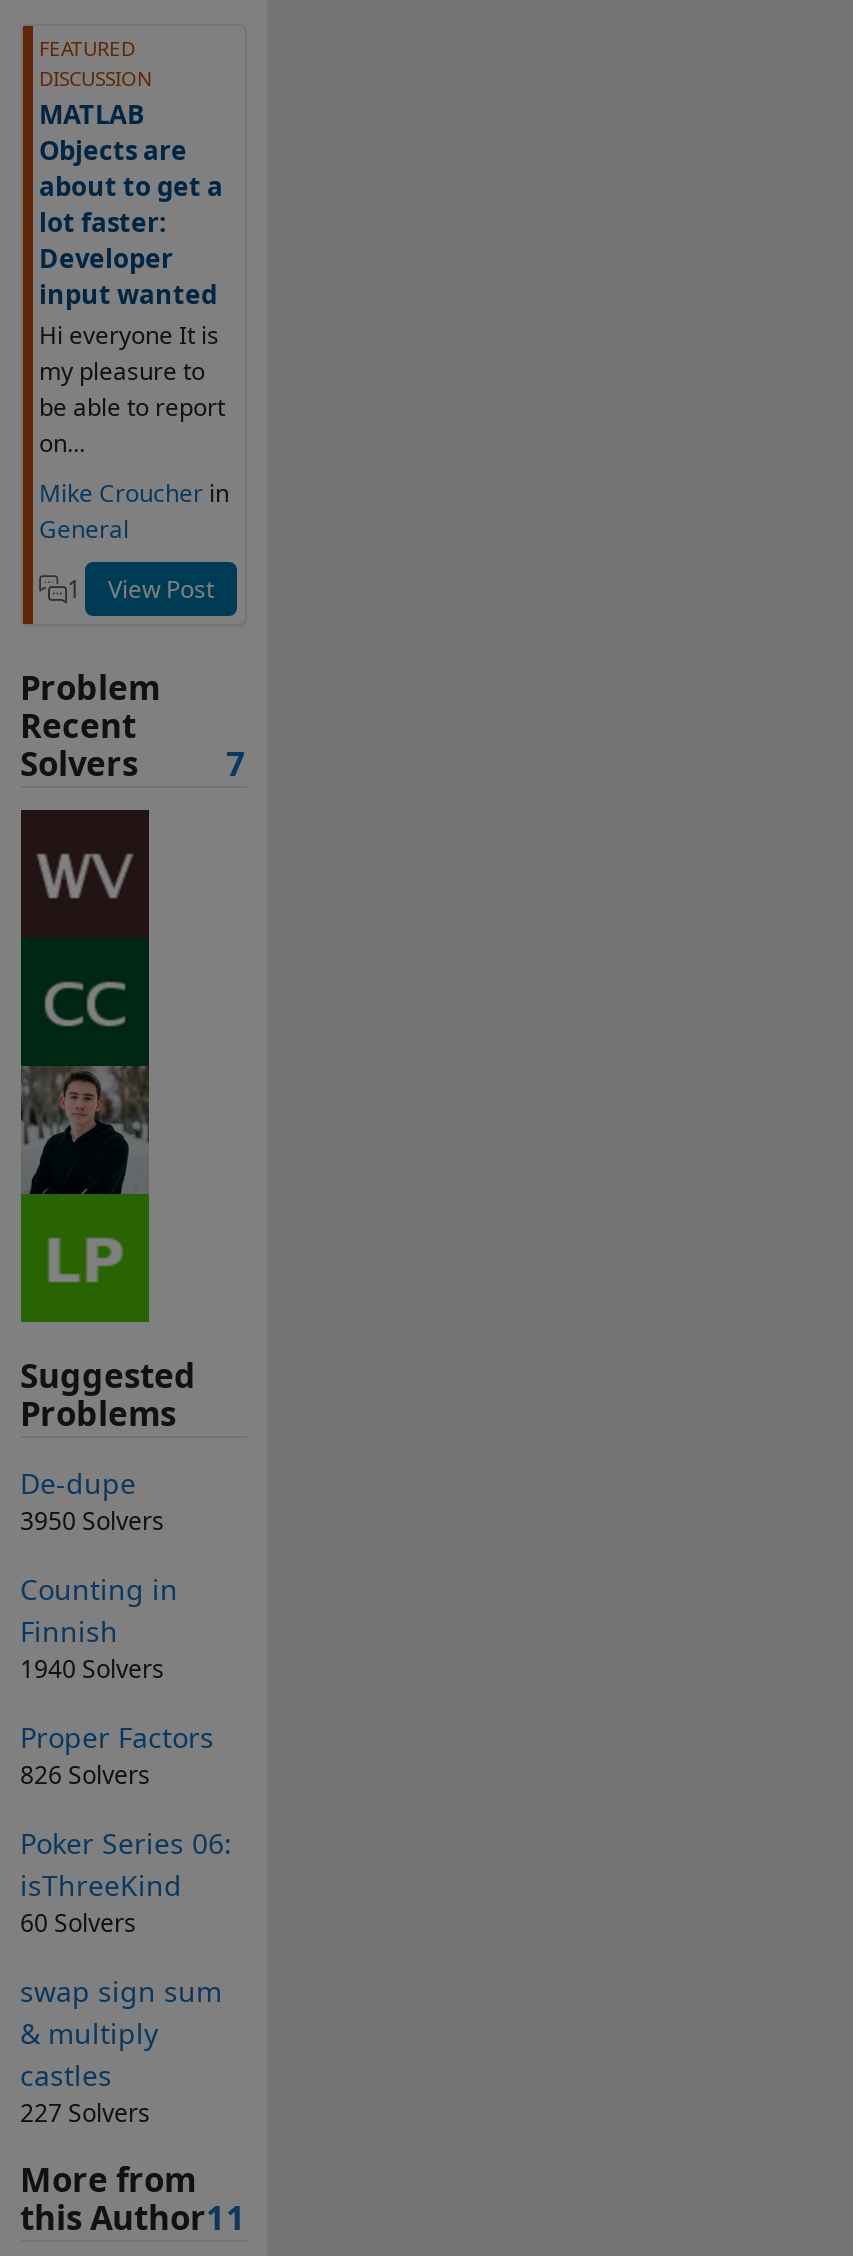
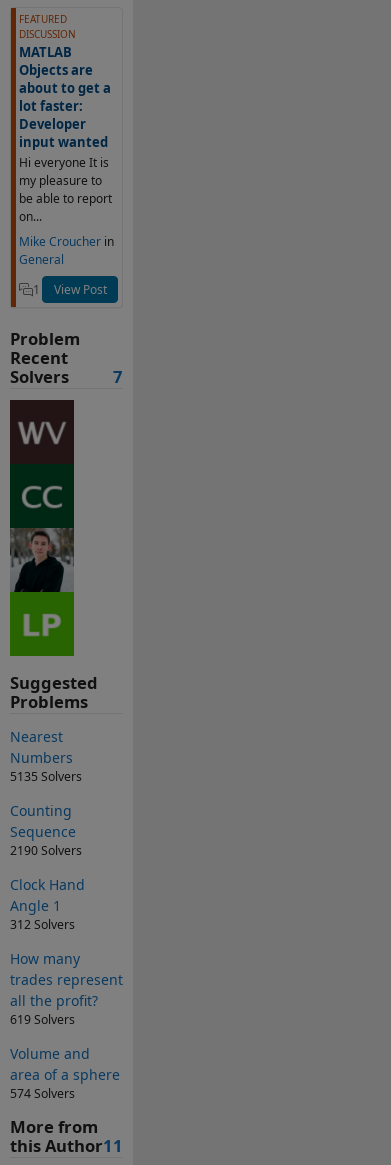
- De-dupe
- 3950 Solvers
+ Nearest
+ Numbers
+ 5135 Solvers

- Counting in
- Finnish
- 1940 Solvers
+ Counting
+ Sequence
+ 2190 Solvers

- Proper Factors
- 826 Solvers
+ Clock Hand
+ Angle 1
+ 312 Solvers

- Poker Series 06:
- isThreeKind
- 60 Solvers
+ How many
+ trades represent
+ all the profit?
+ 619 Solvers

- swap sign sum
- & multiply
- castles
- 227 Solvers
+ Volume and
+ area of a sphere
+ 574 Solvers
